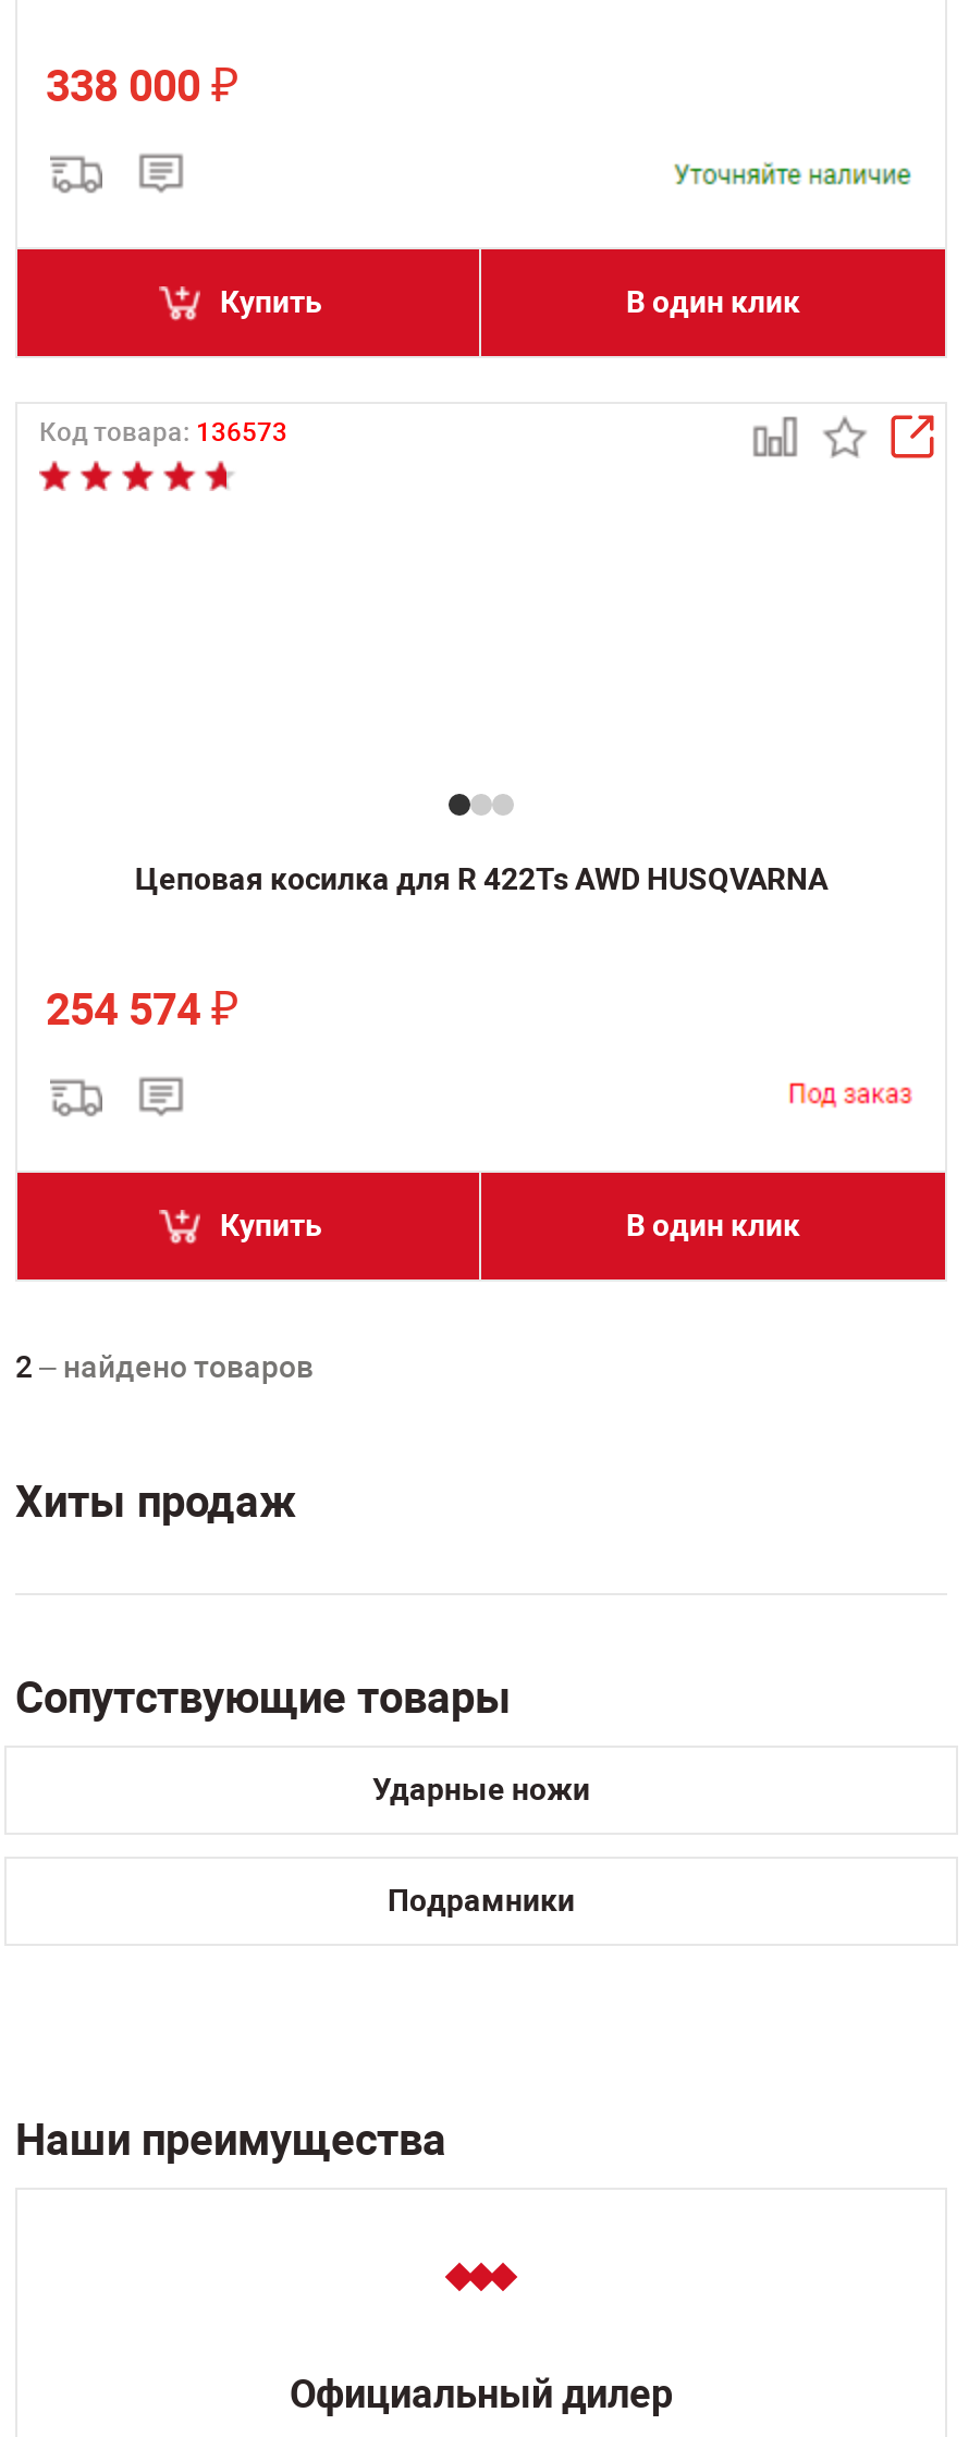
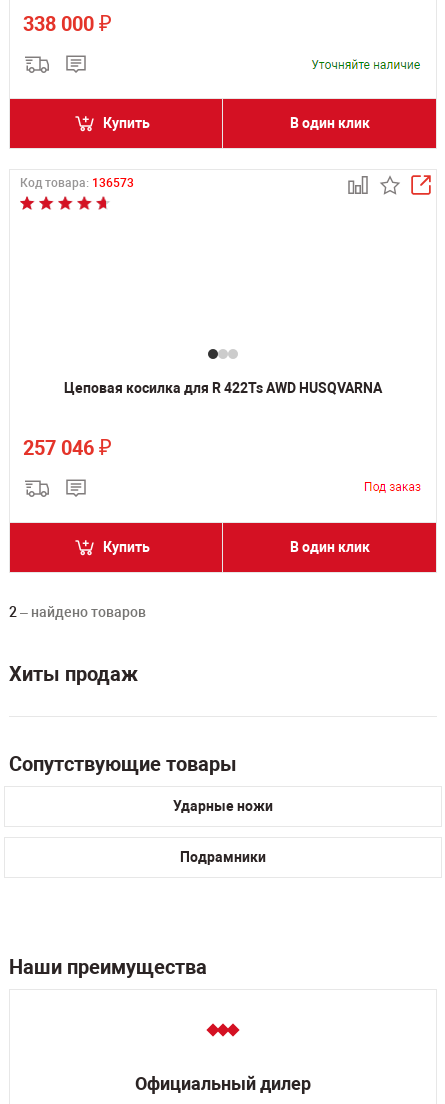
- 254 574 ₽
+ 257 046 ₽
